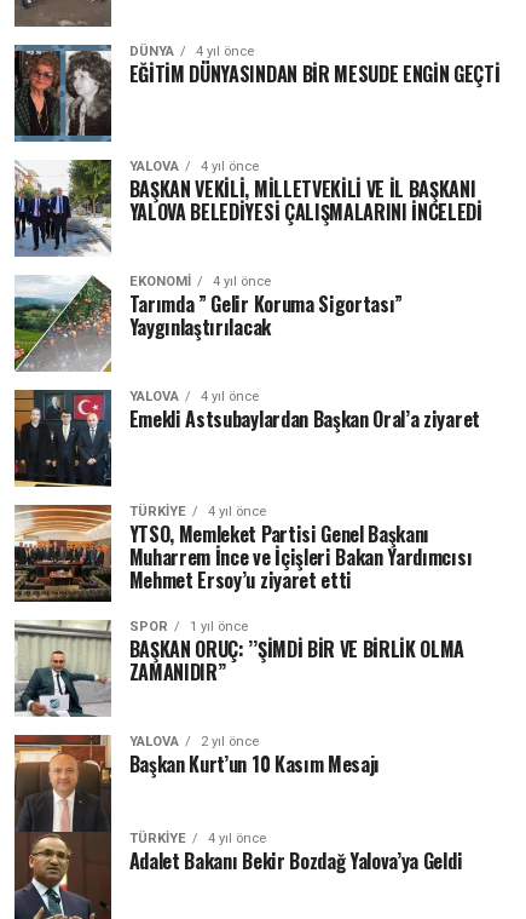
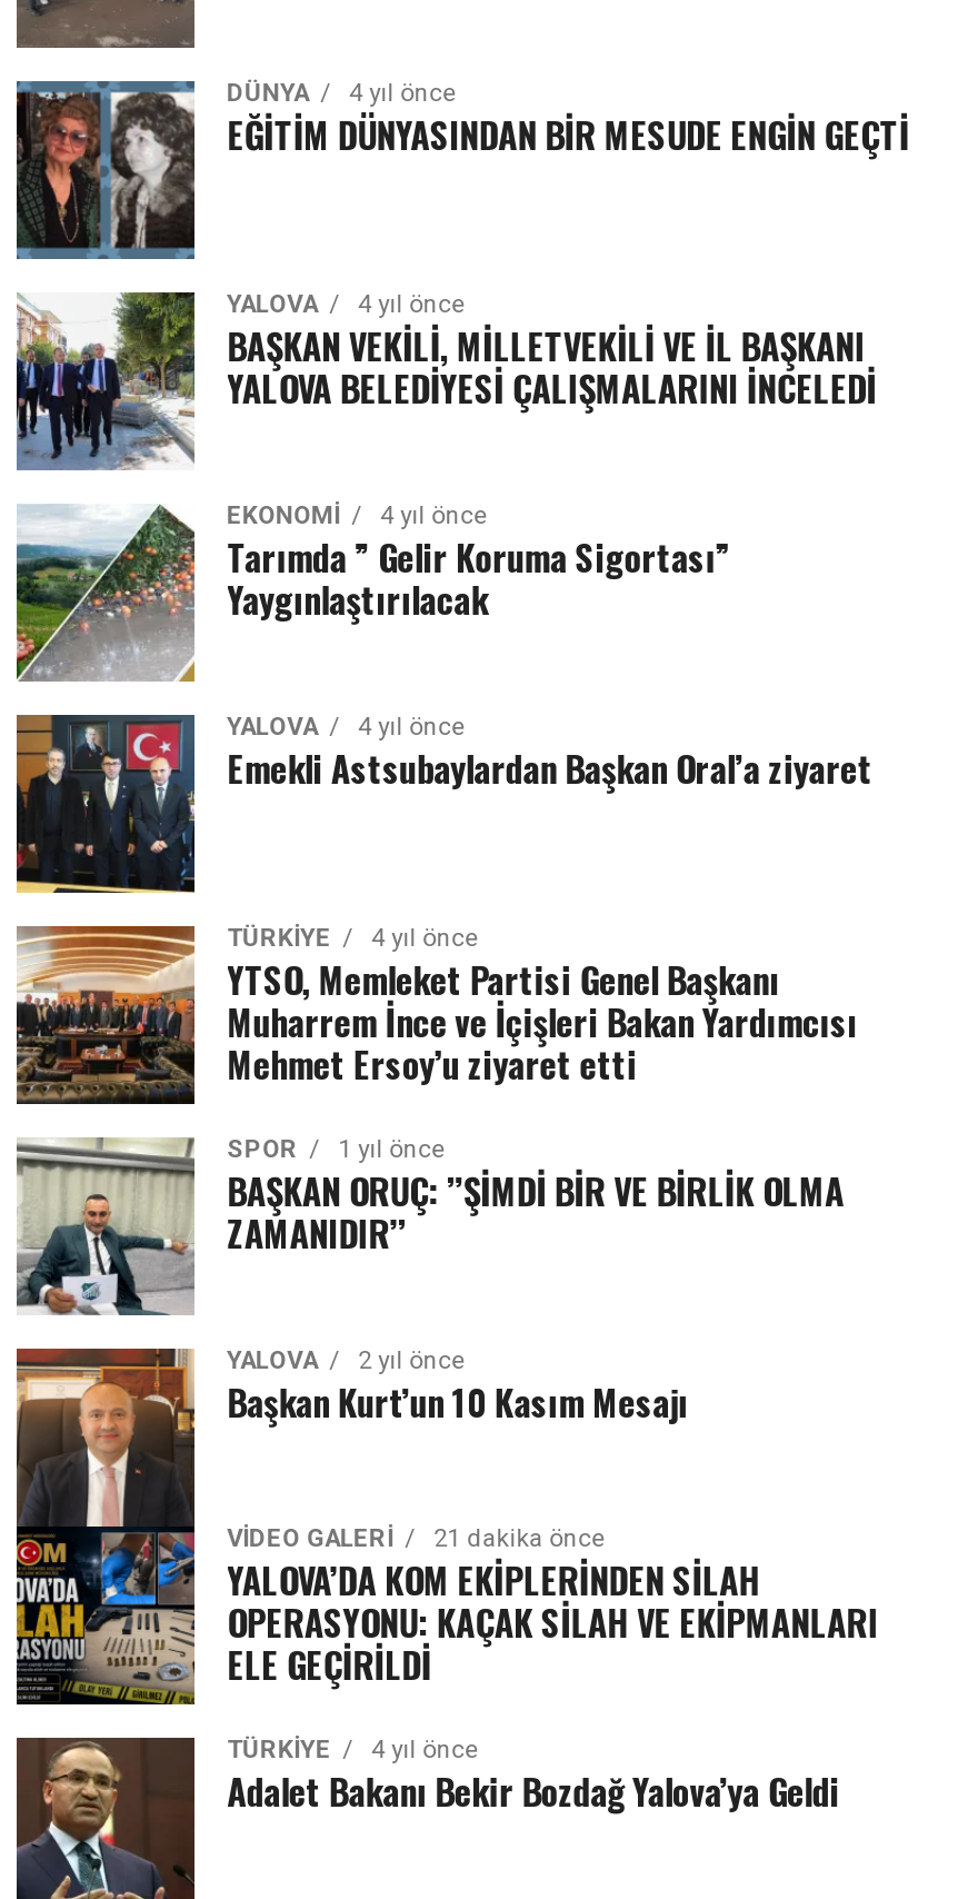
+ [image]
+ VIDEO GALERI
+ 21 dakika önce
+ YALOVA’DA KOM EKİPLERİNDEN SİLAH
+ OPERASYONU: KAÇAK SİLAH VE EKİPMANLARI
+ ELE GEÇİRİLDİ
